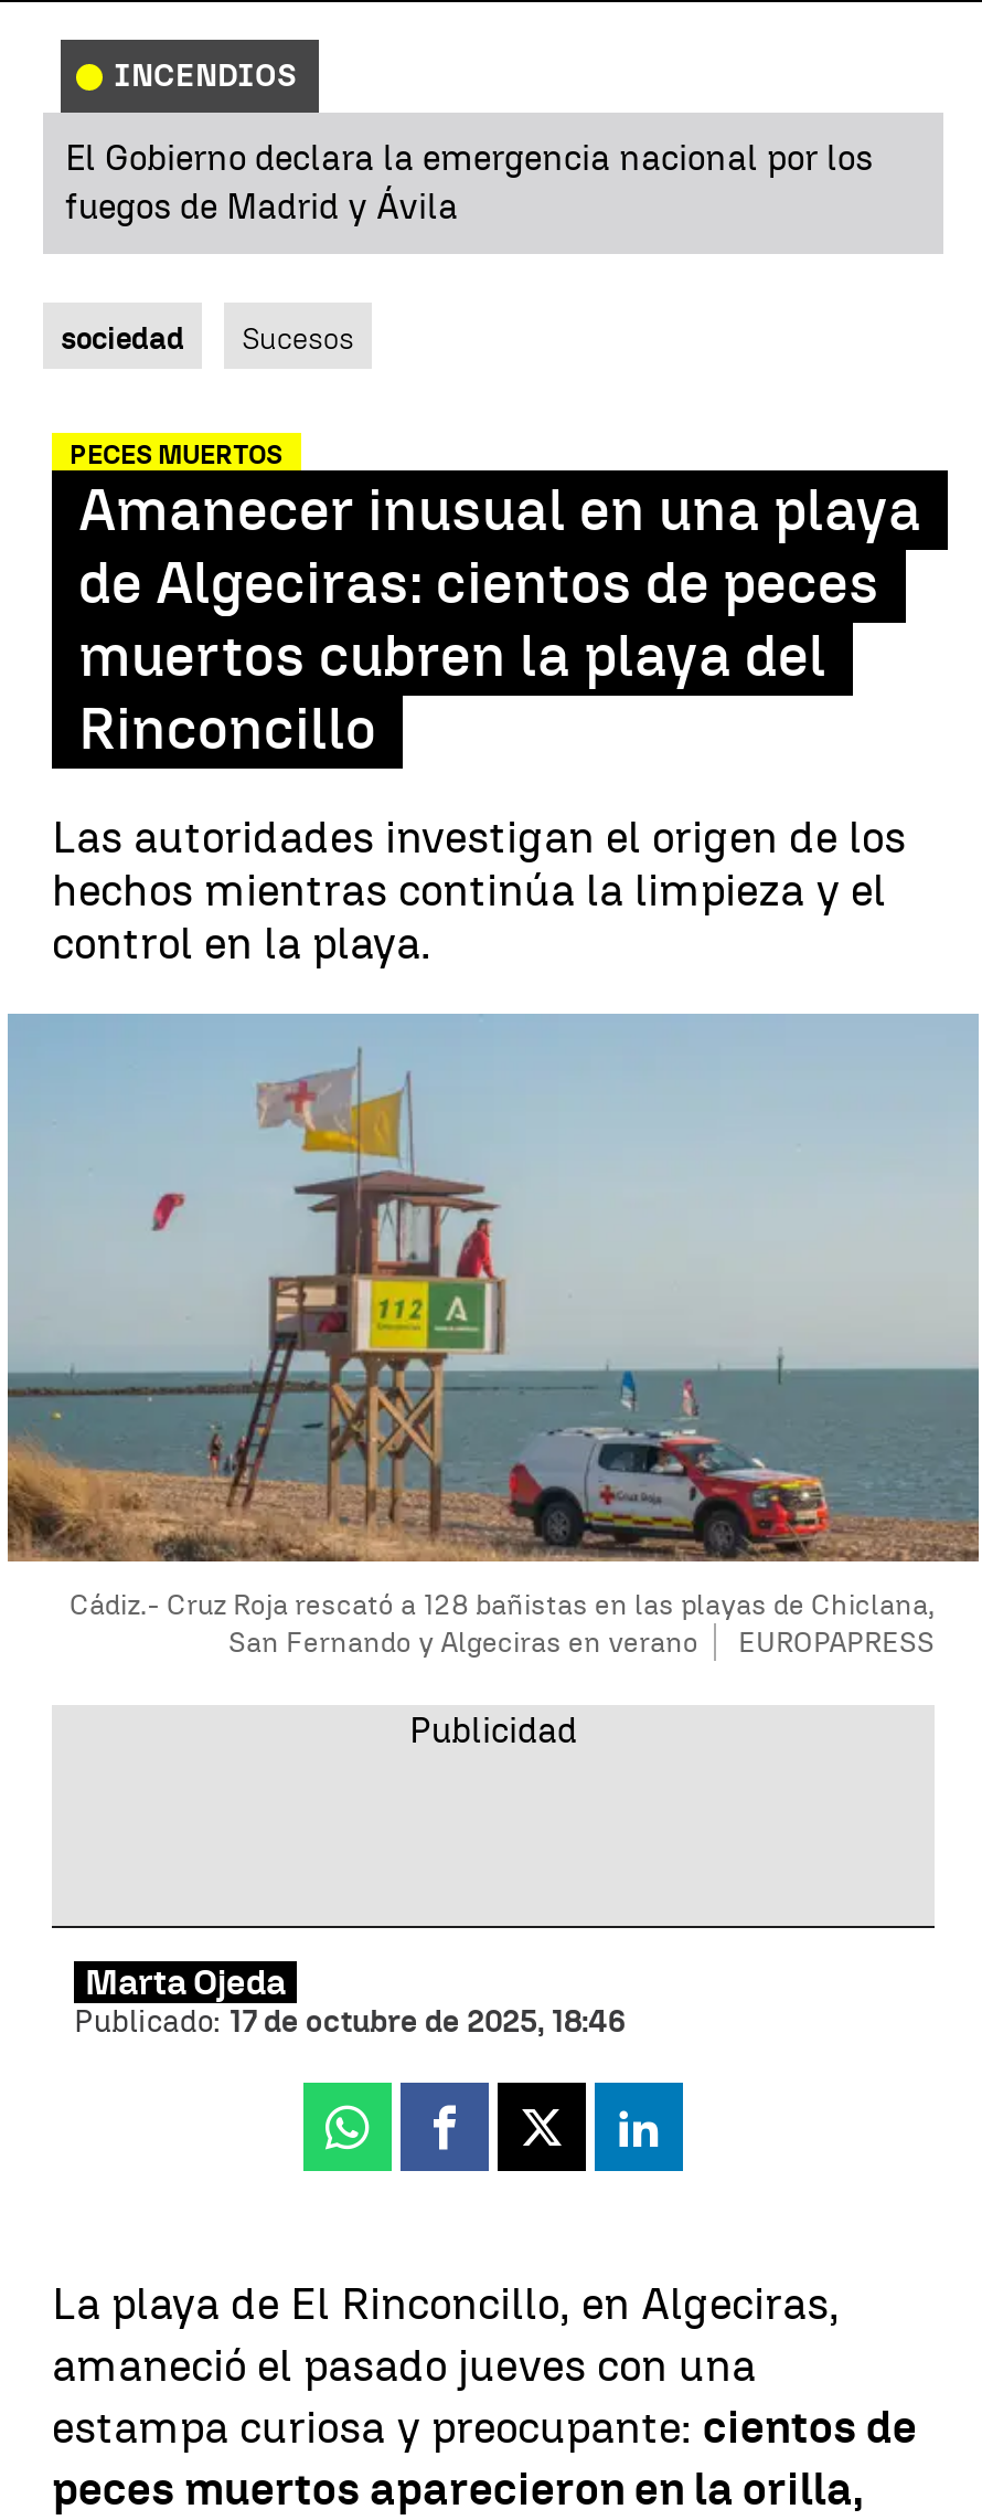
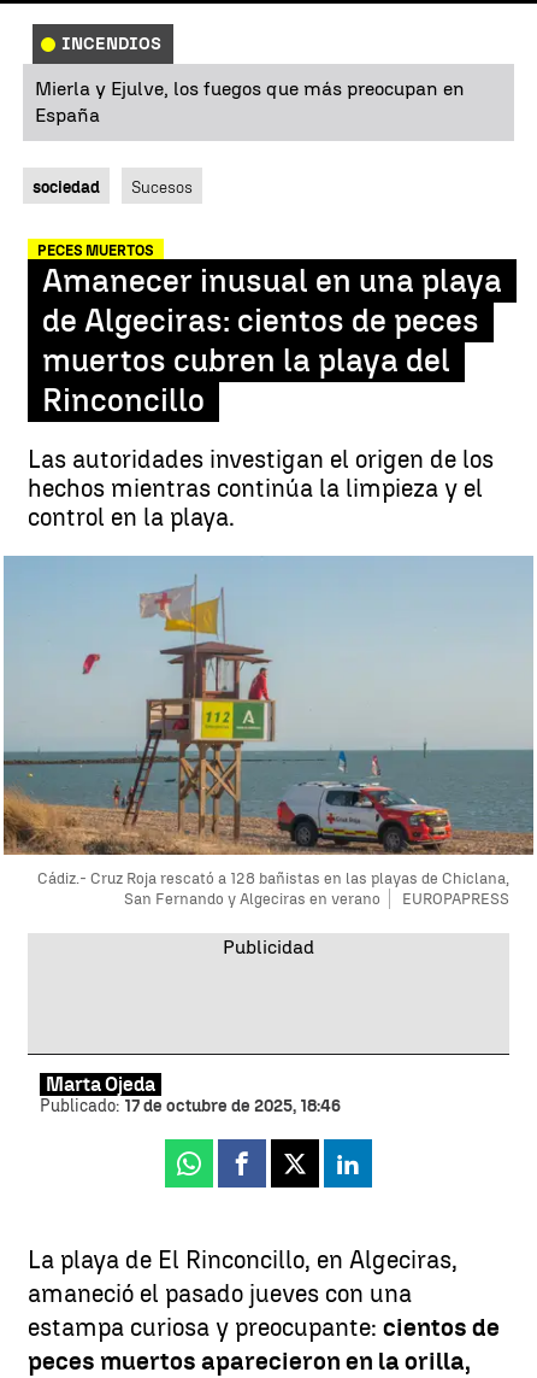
- El Gobierno declara la emergencia nacional por los
- fuegos de Madrid y Ávila
+ Mierla y Ejulve, los fuegos que más preocupan en
+ España
